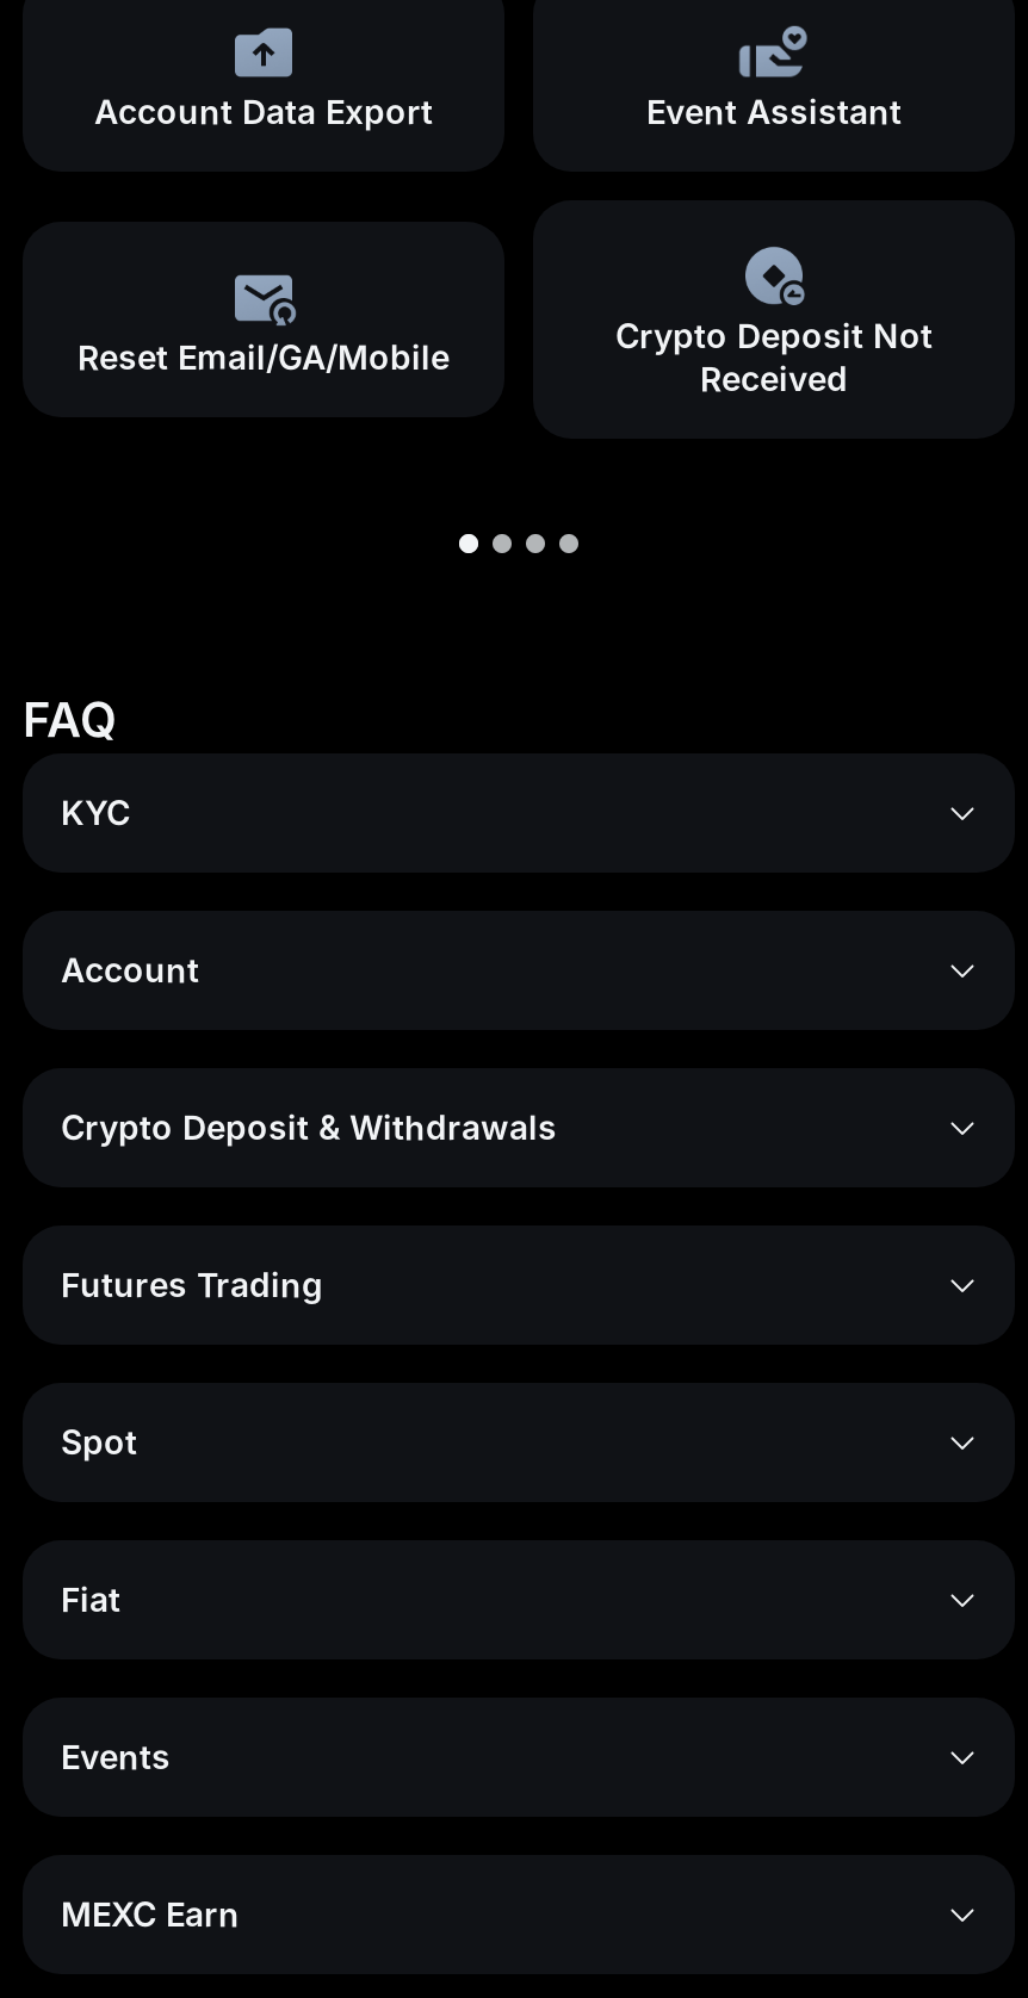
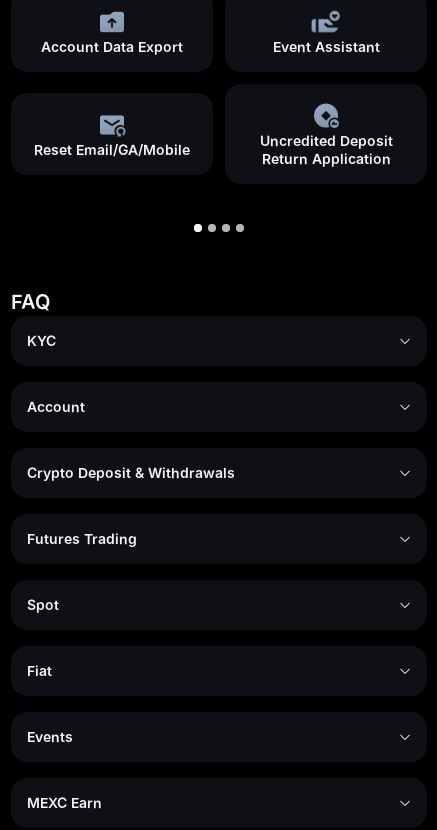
- Crypto Deposit Not
- Received
+ Uncredited Deposit
+ Return Application
